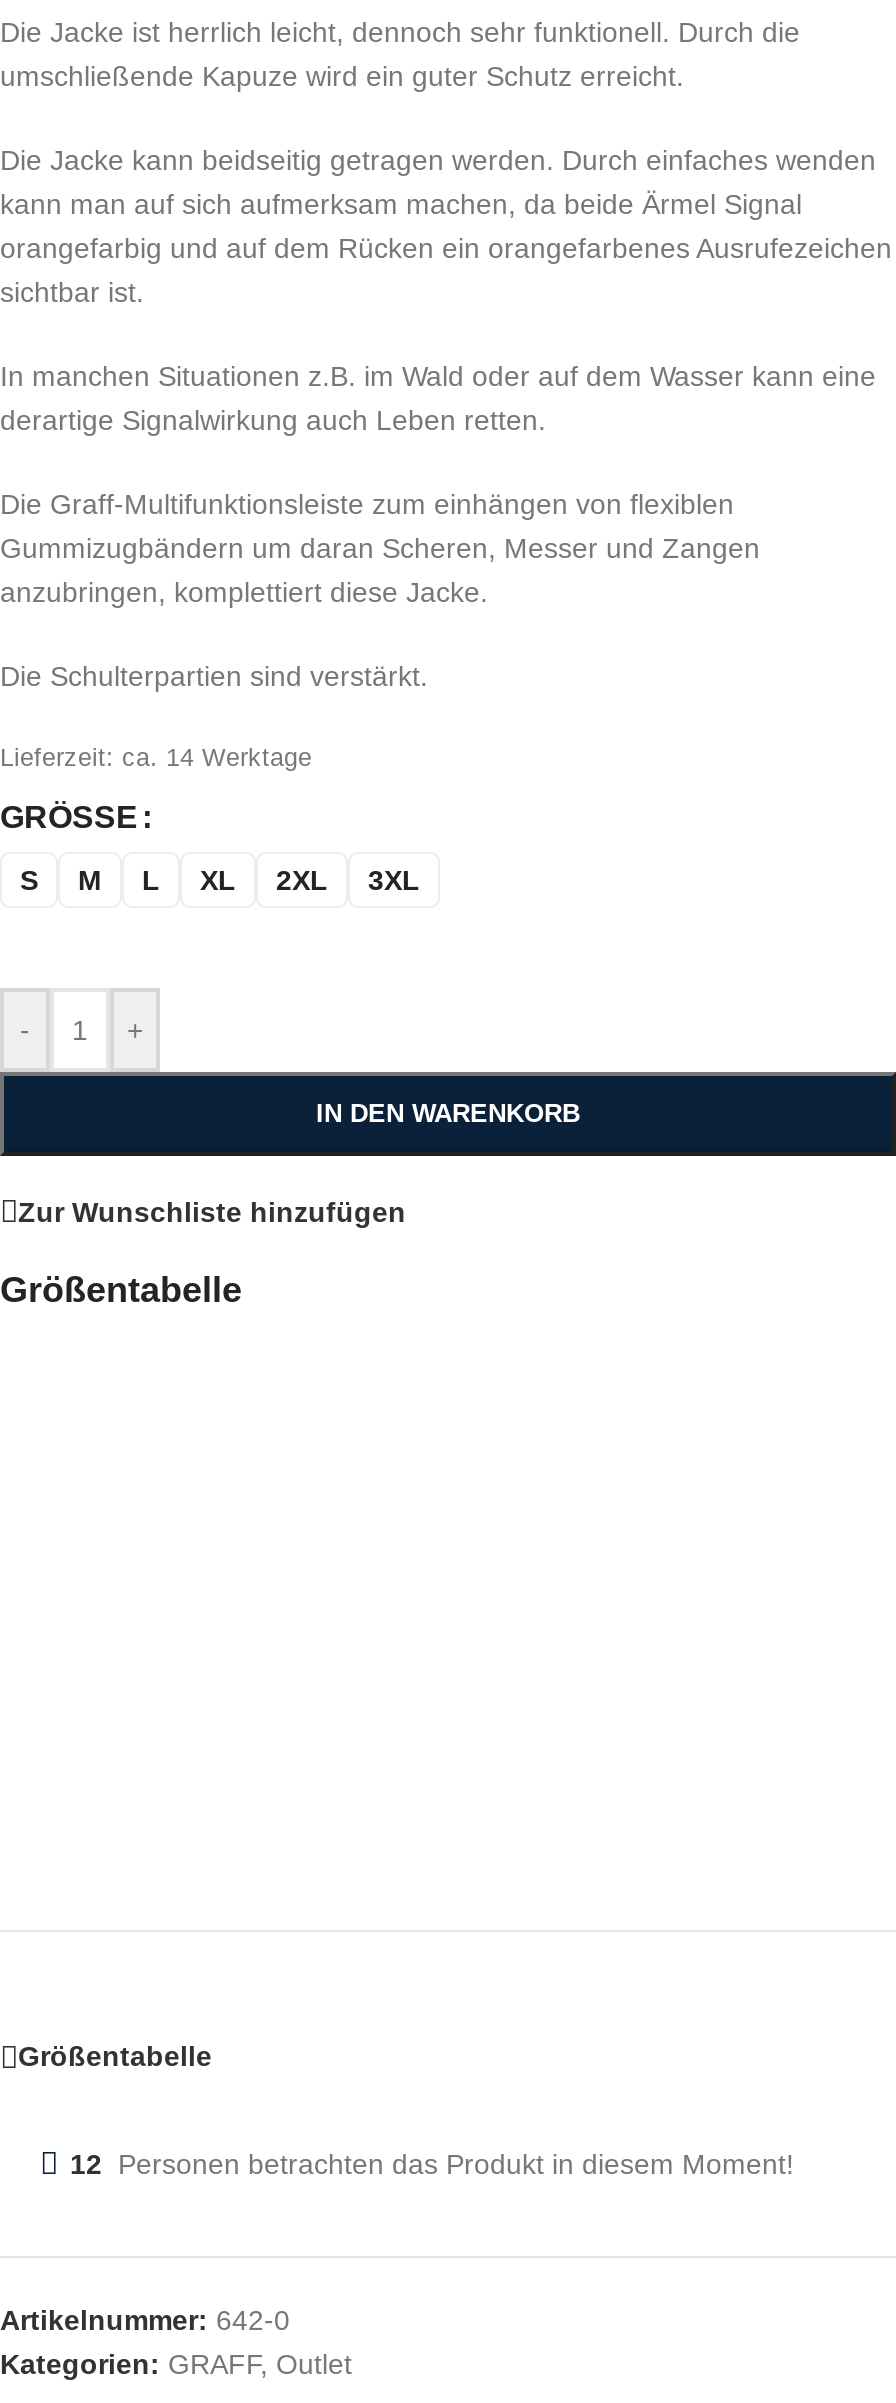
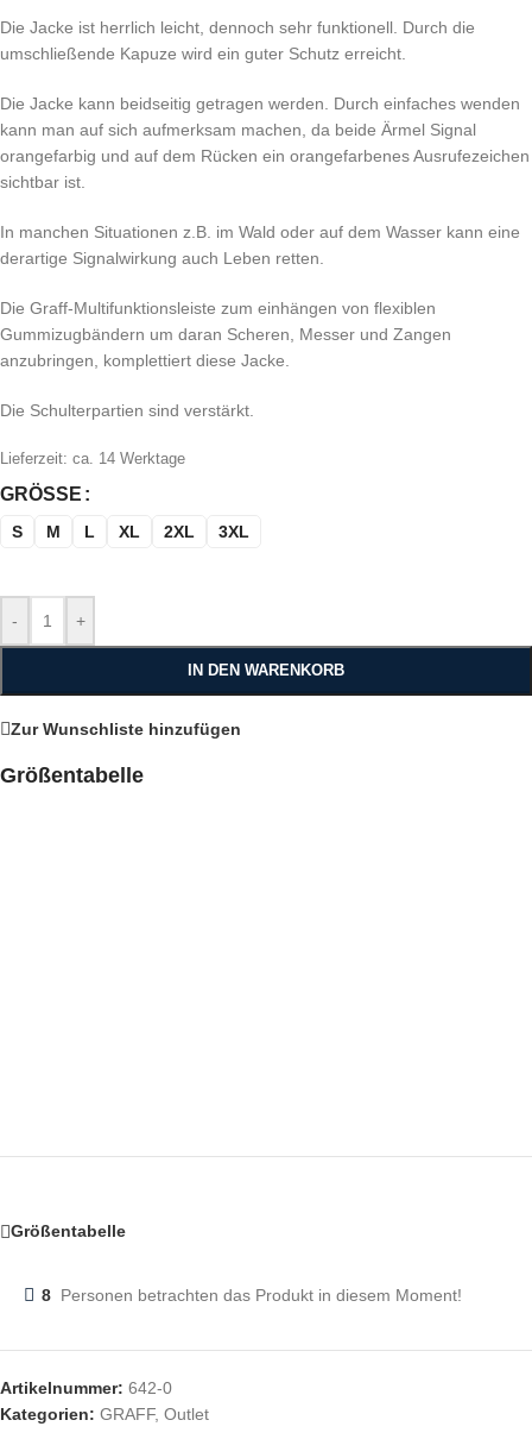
- 12 Personen betrachten das Produkt in diesem Moment!
+ 8 Personen betrachten das Produkt in diesem Moment!
